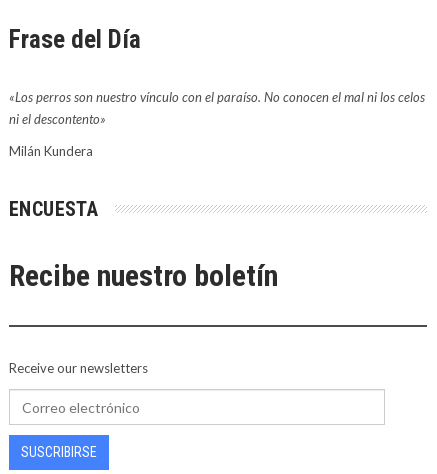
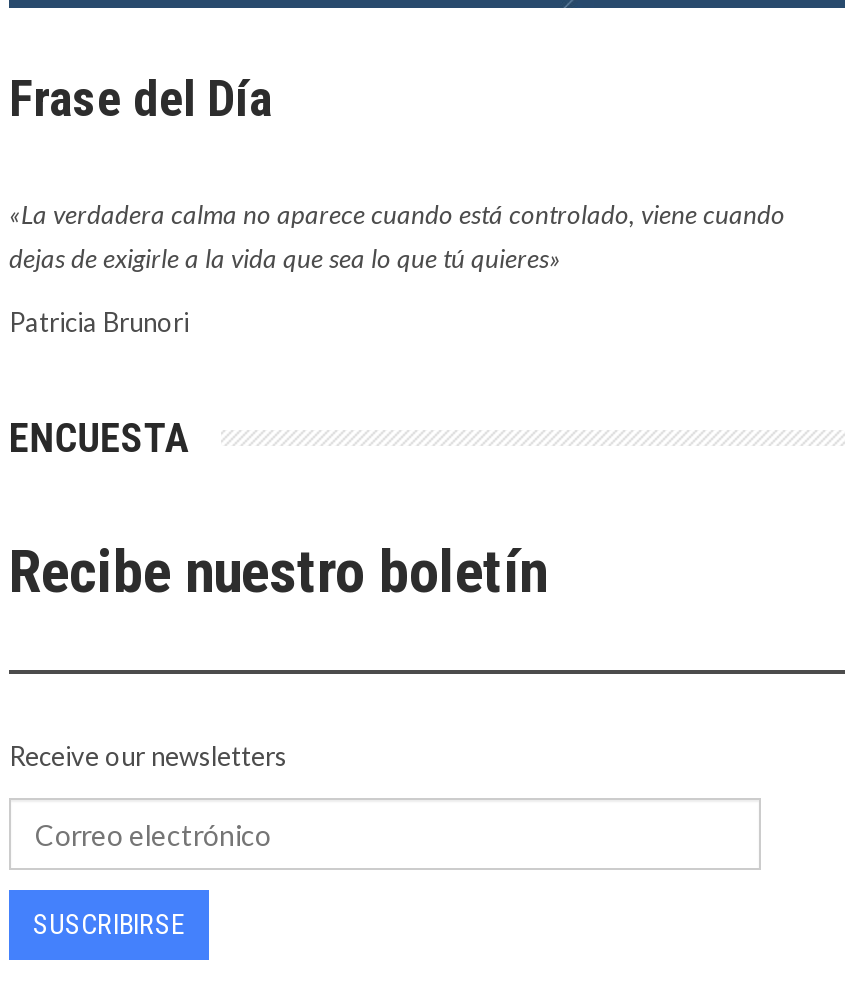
- «Los perros son nuestro vínculo con el paraíso. No conocen el mal ni los celos
- ni el descontento»
+ «La verdadera calma no aparece cuando está controlado, viene cuando
+ dejas de exigirle a la vida que sea lo que tú quieres»

- Milán Kundera
+ Patricia Brunori
